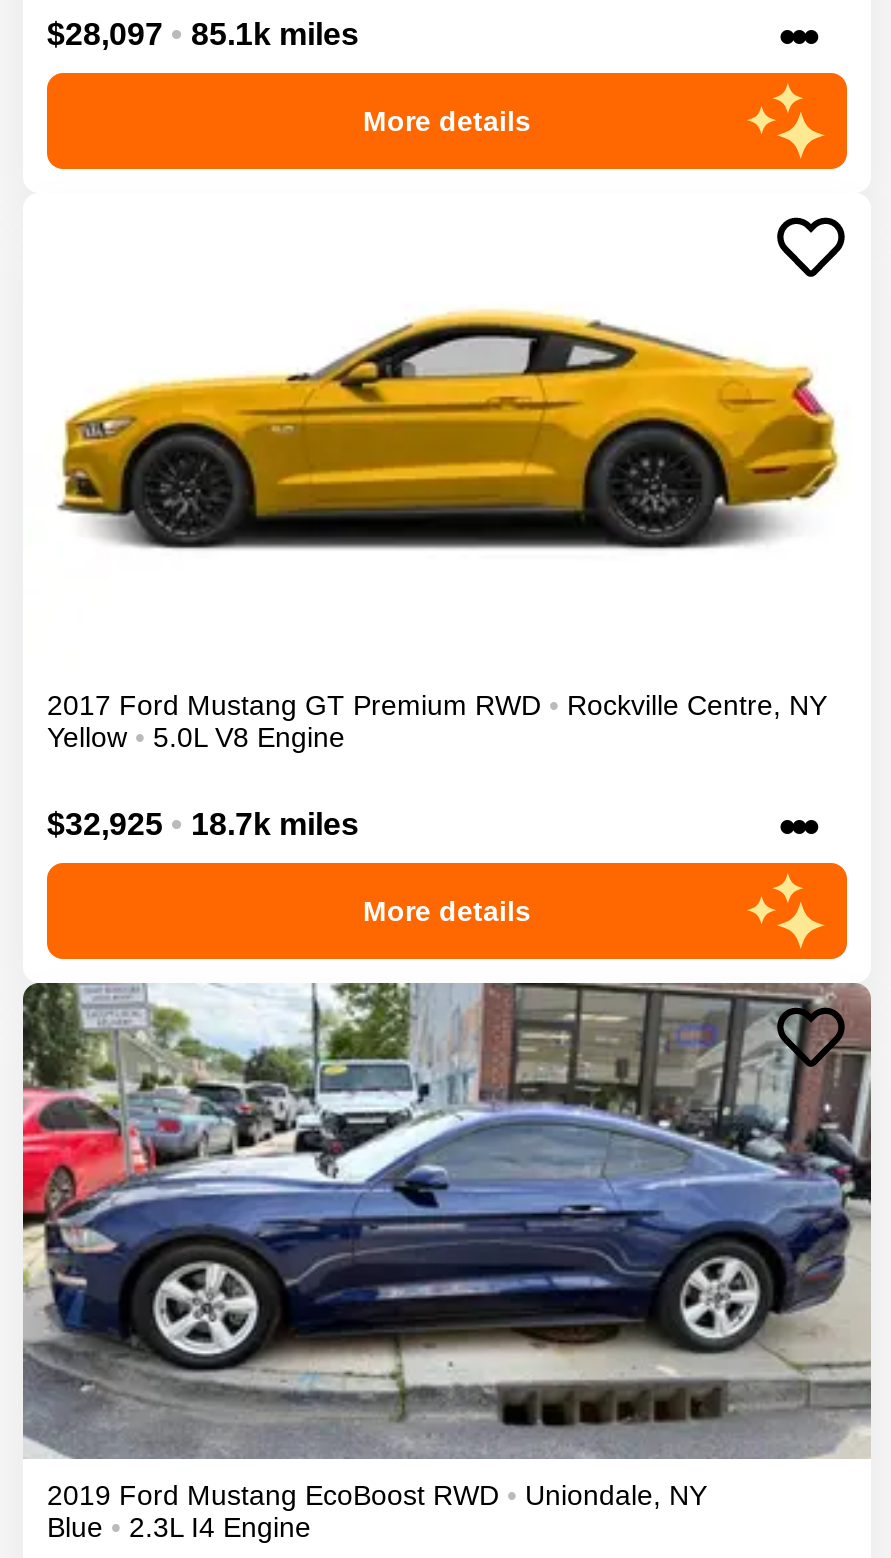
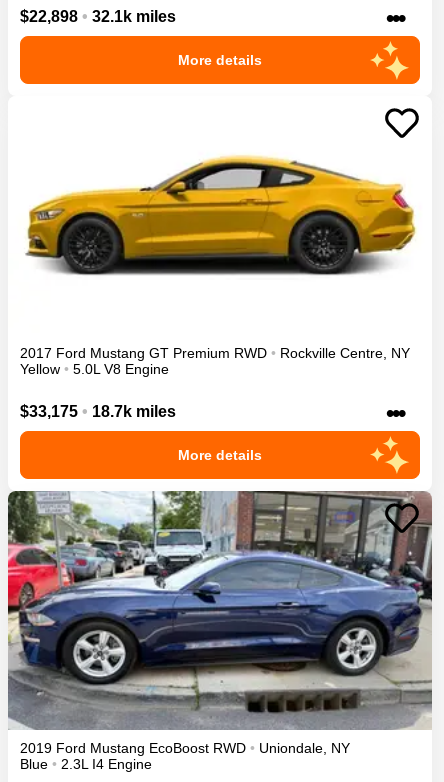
- $28,097 • 85.1k miles
+ $22,898 • 32.1k miles

- $32,925 • 18.7k miles
+ $33,175 • 18.7k miles
